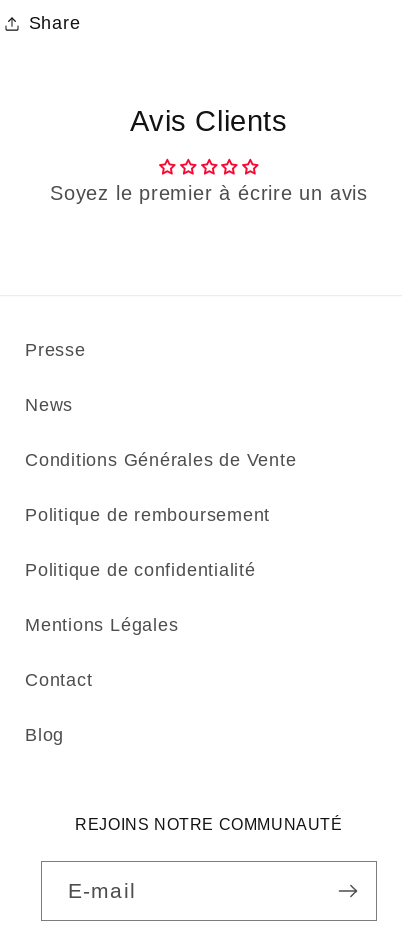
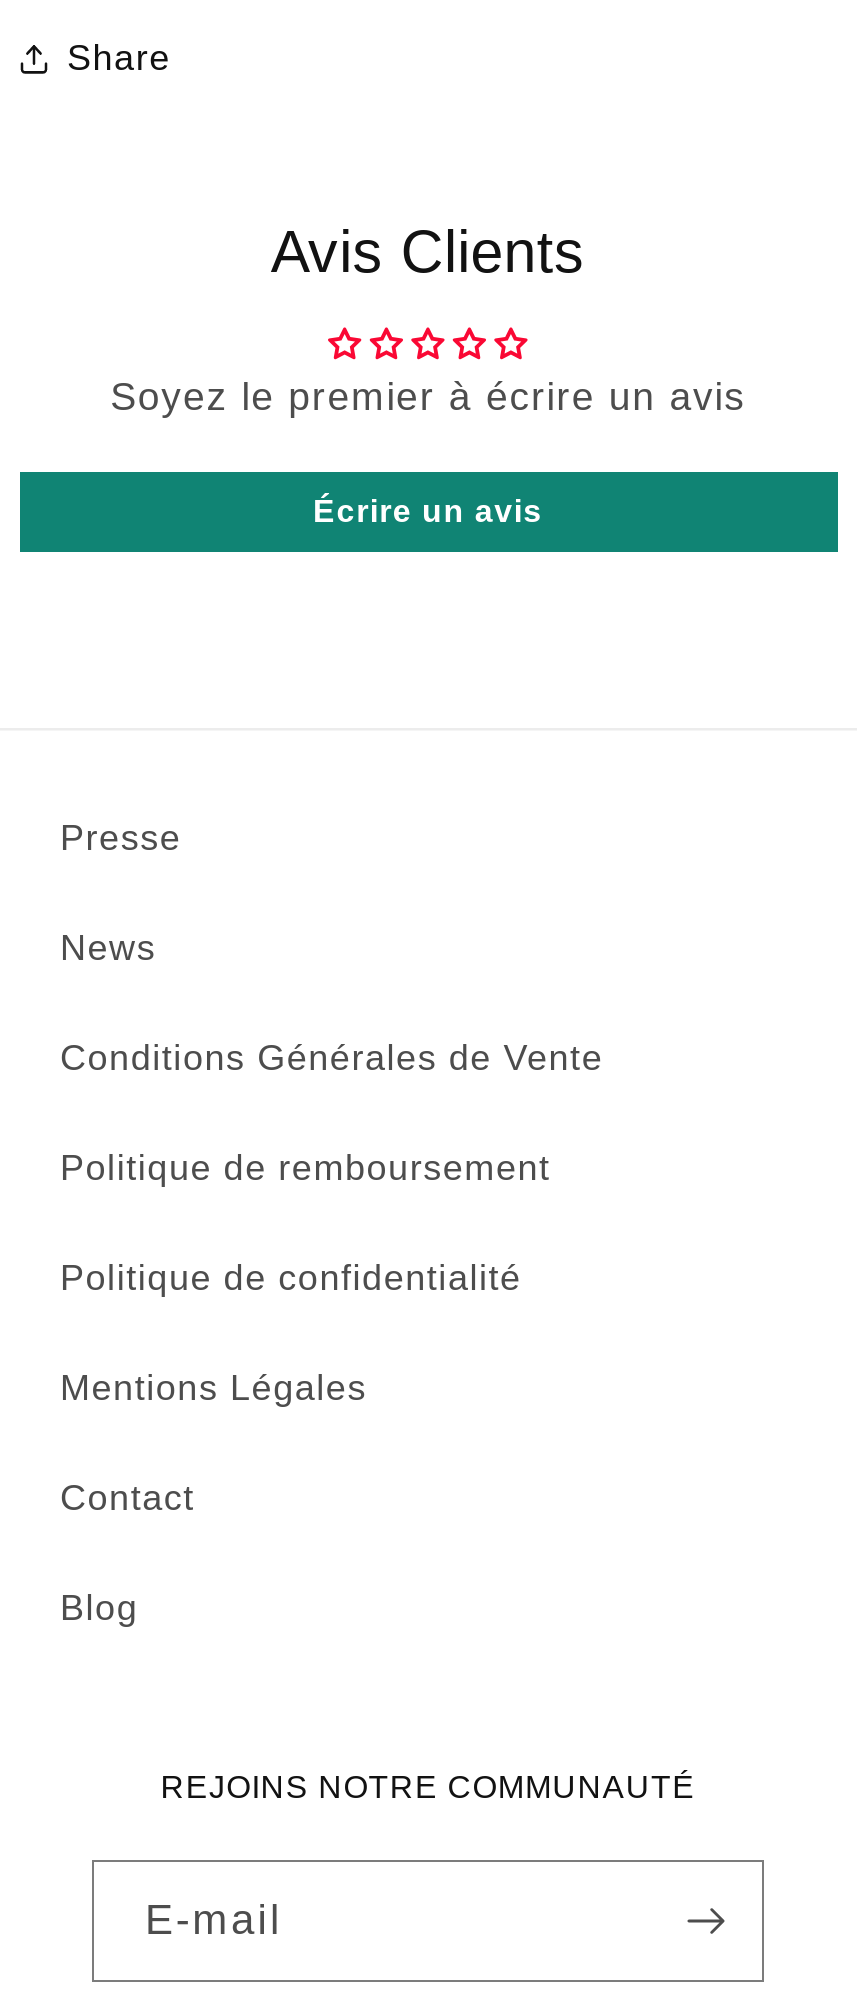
+ Écrire un avis
